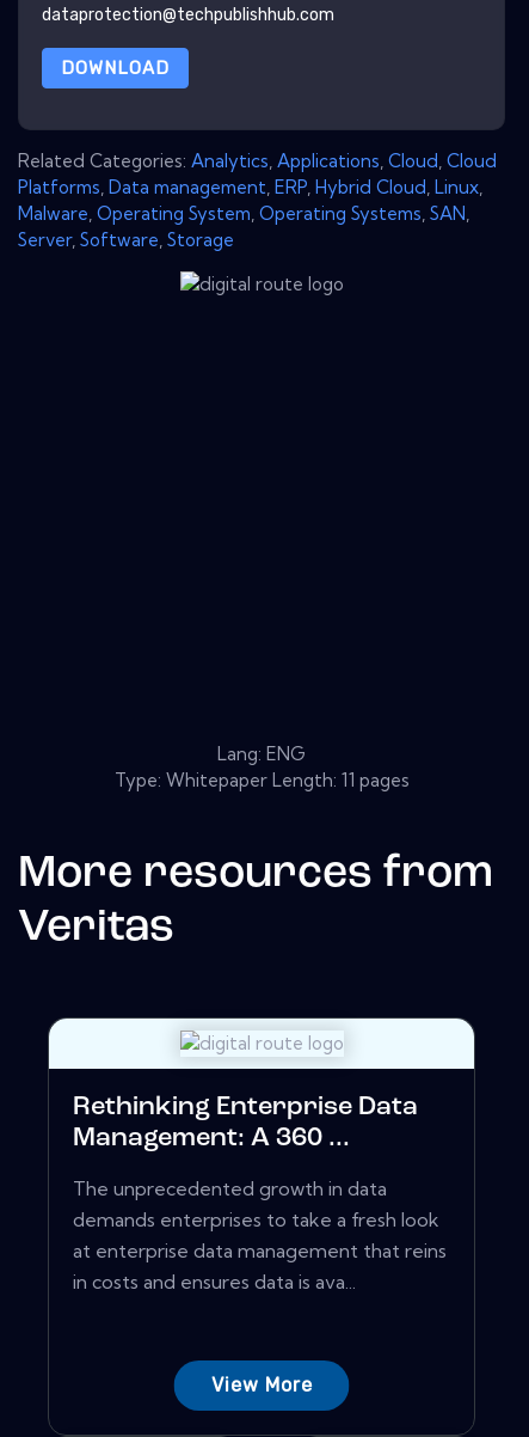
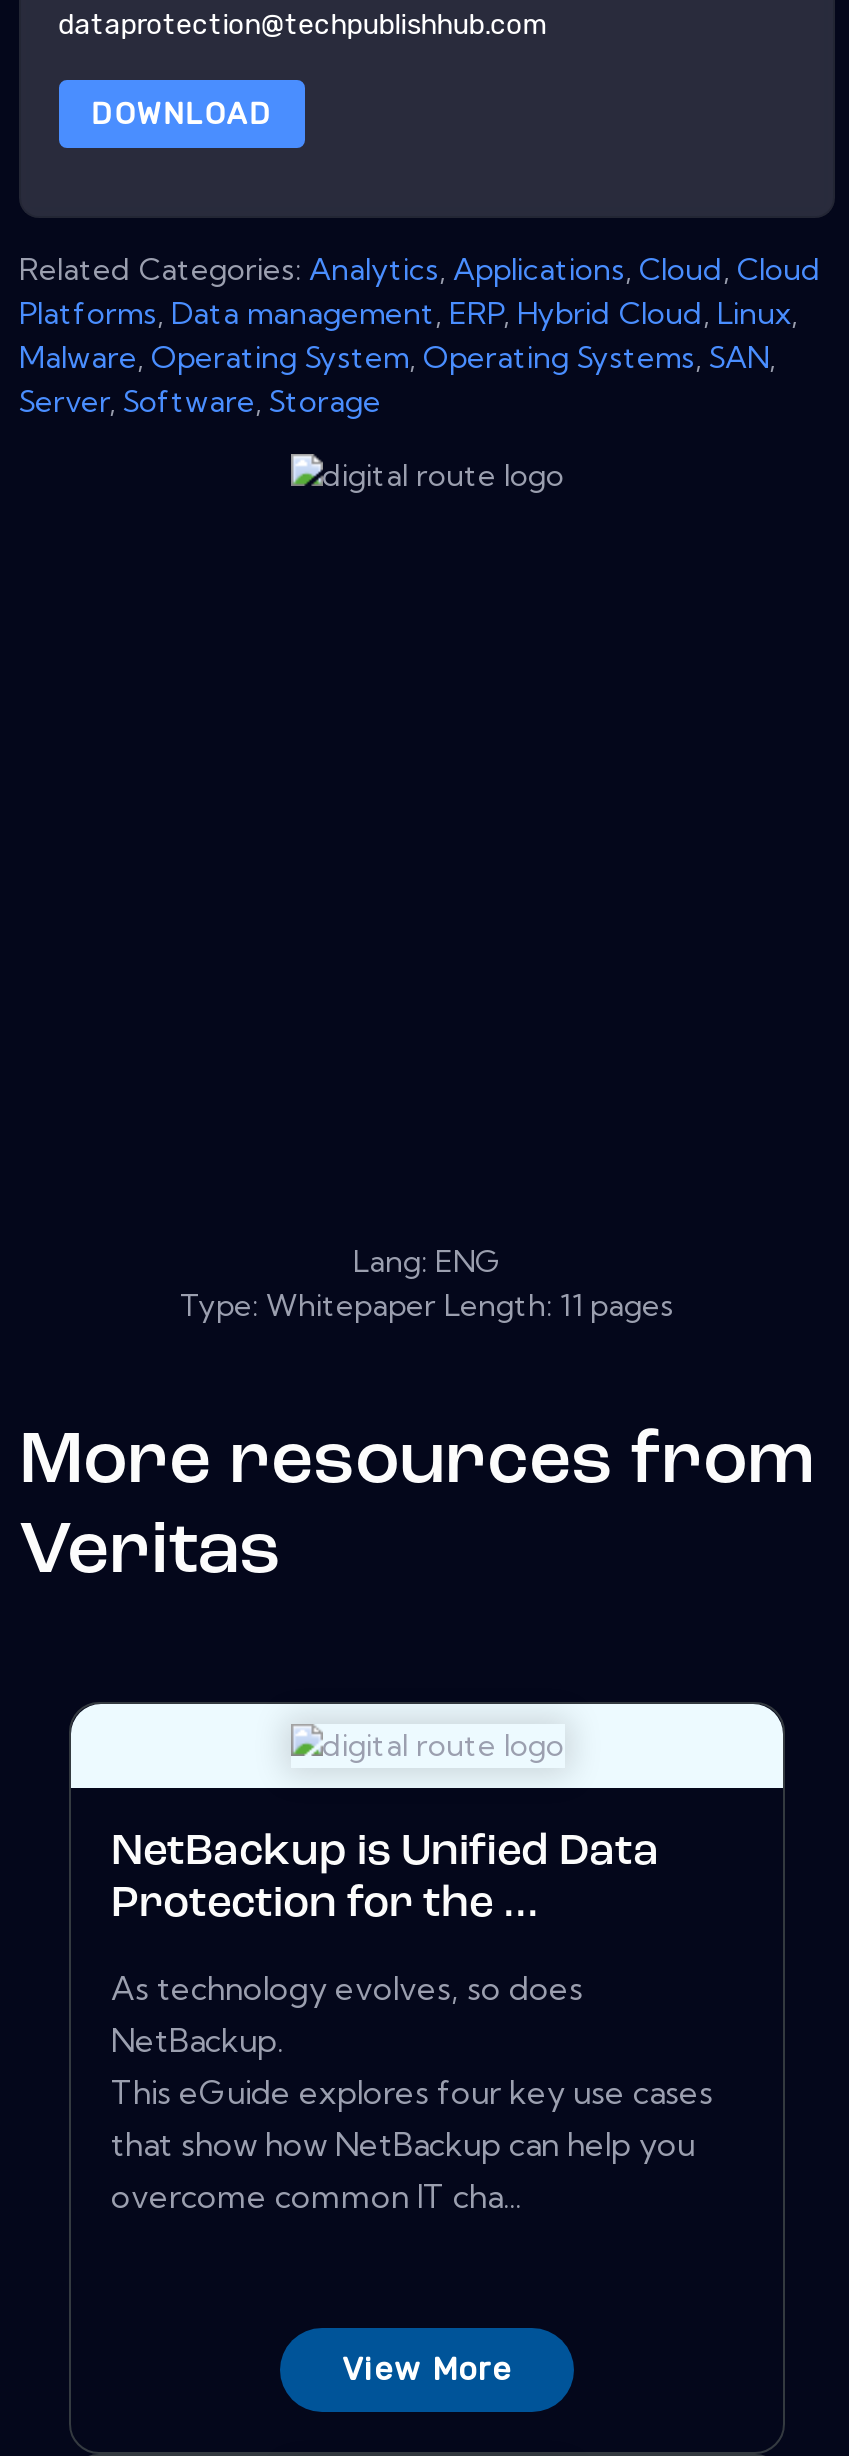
- Rethinking Enterprise Data
- Management: A 360 ...
+ NetBackup is Unified Data
+ Protection for the ...

- The unprecedented growth in data
- demands enterprises to take a fresh look
- at enterprise data management that reins
- in costs and ensures data is ava...
+ As technology evolves, so does
+ NetBackup.
+ This eGuide explores four key use cases
+ that show how NetBackup can help you
+ overcome common IT cha...
